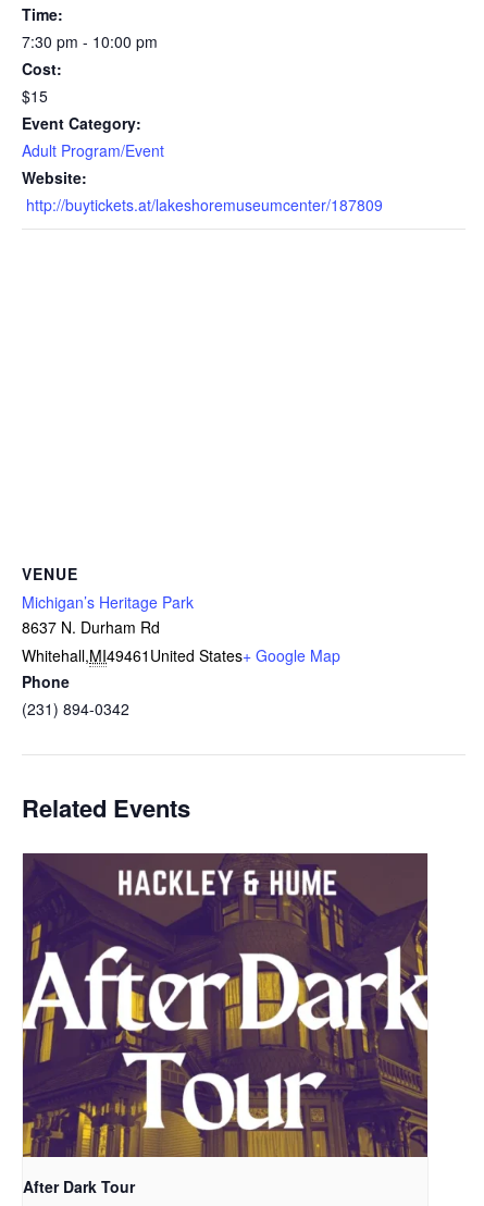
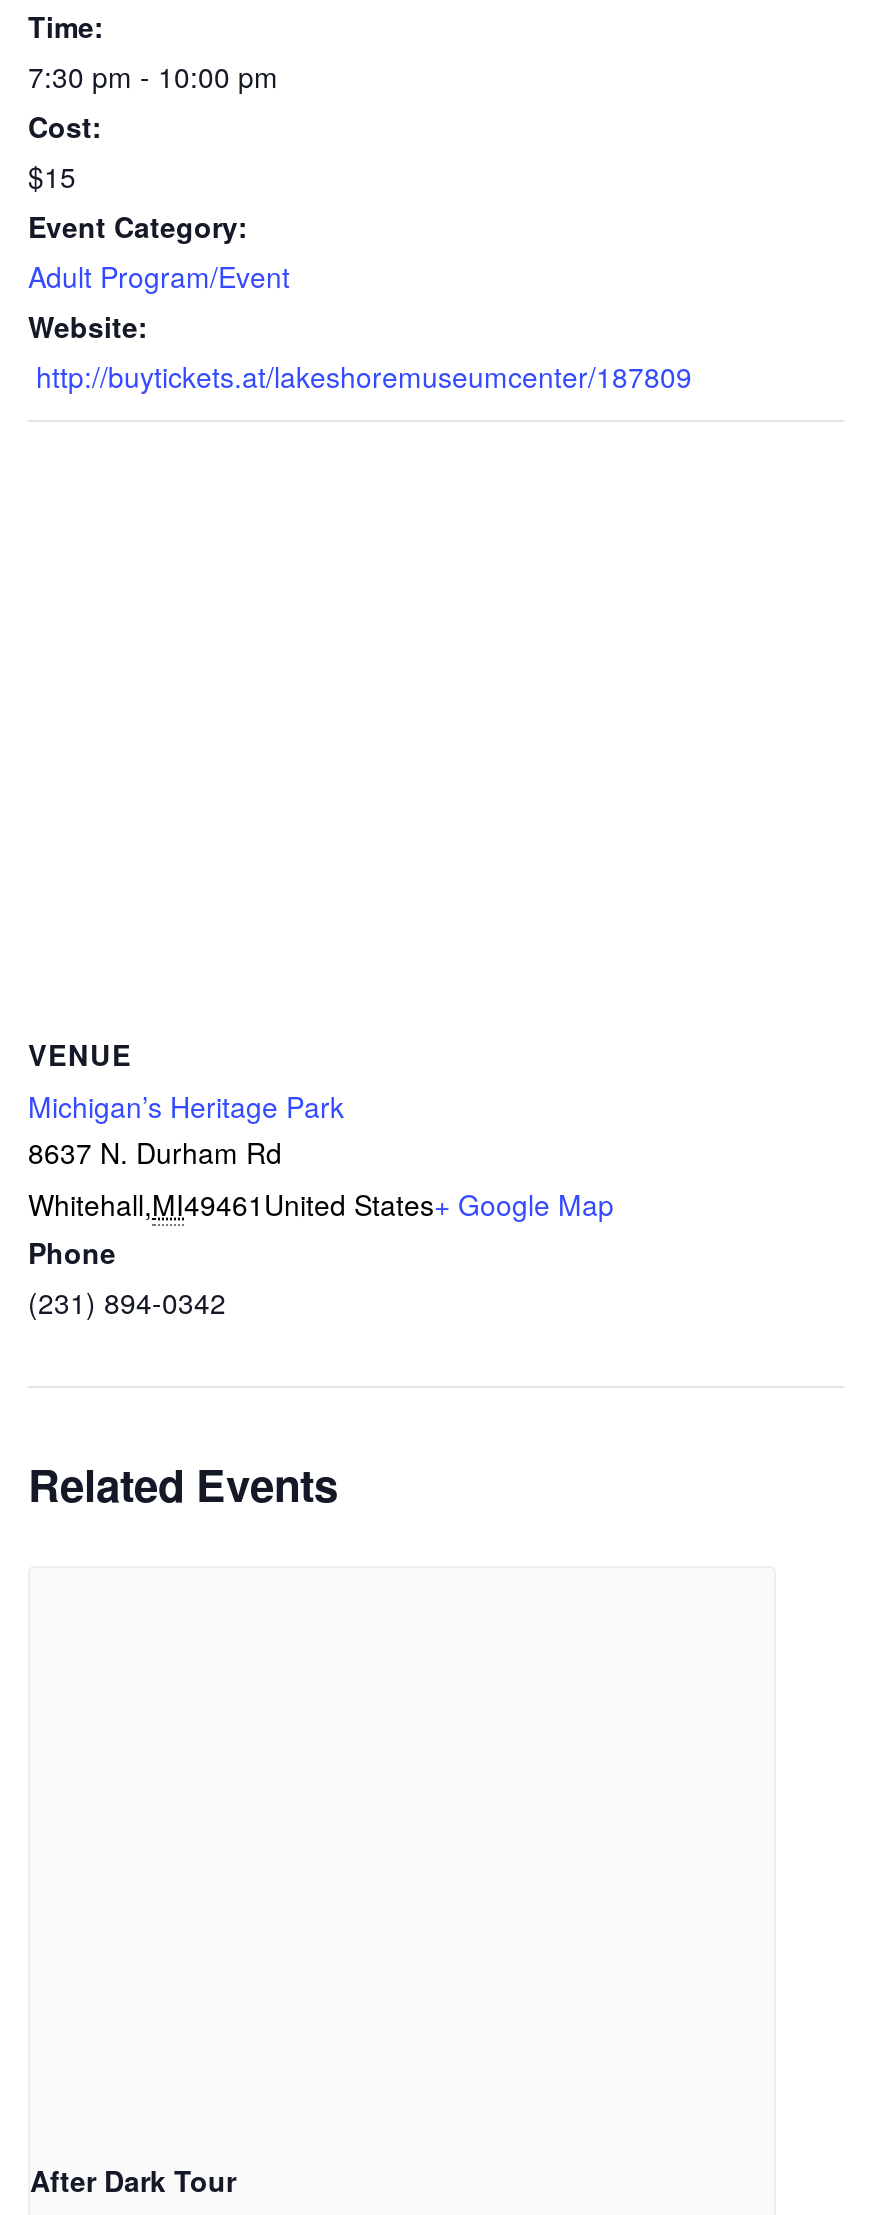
- [image]
